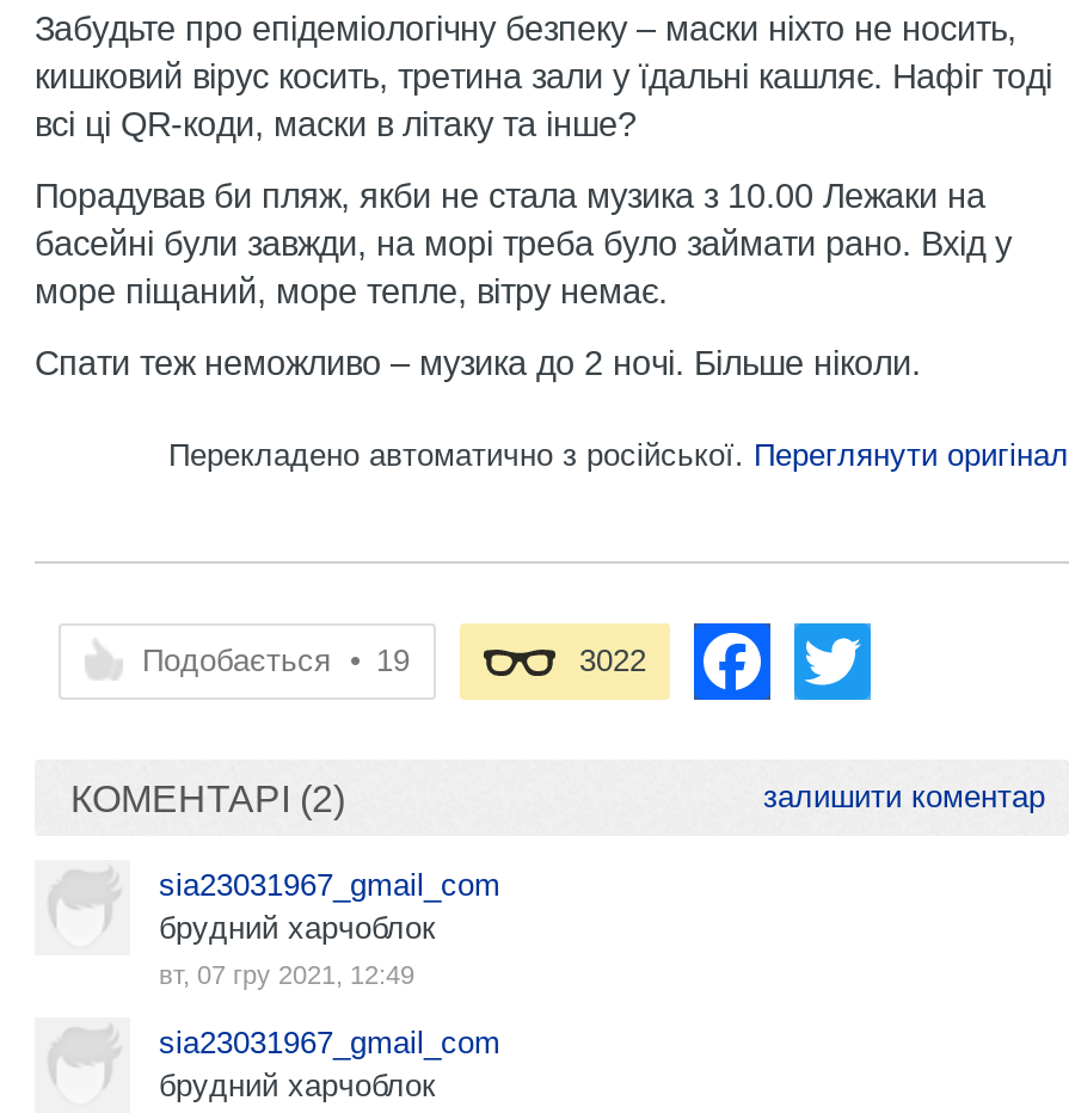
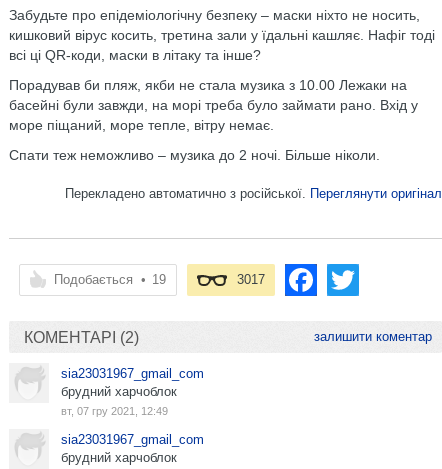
- 3022
+ 3017
